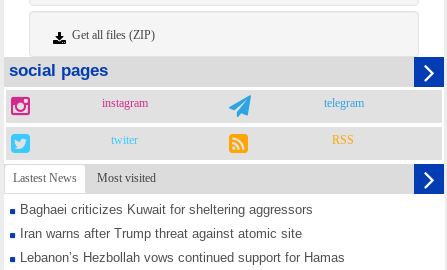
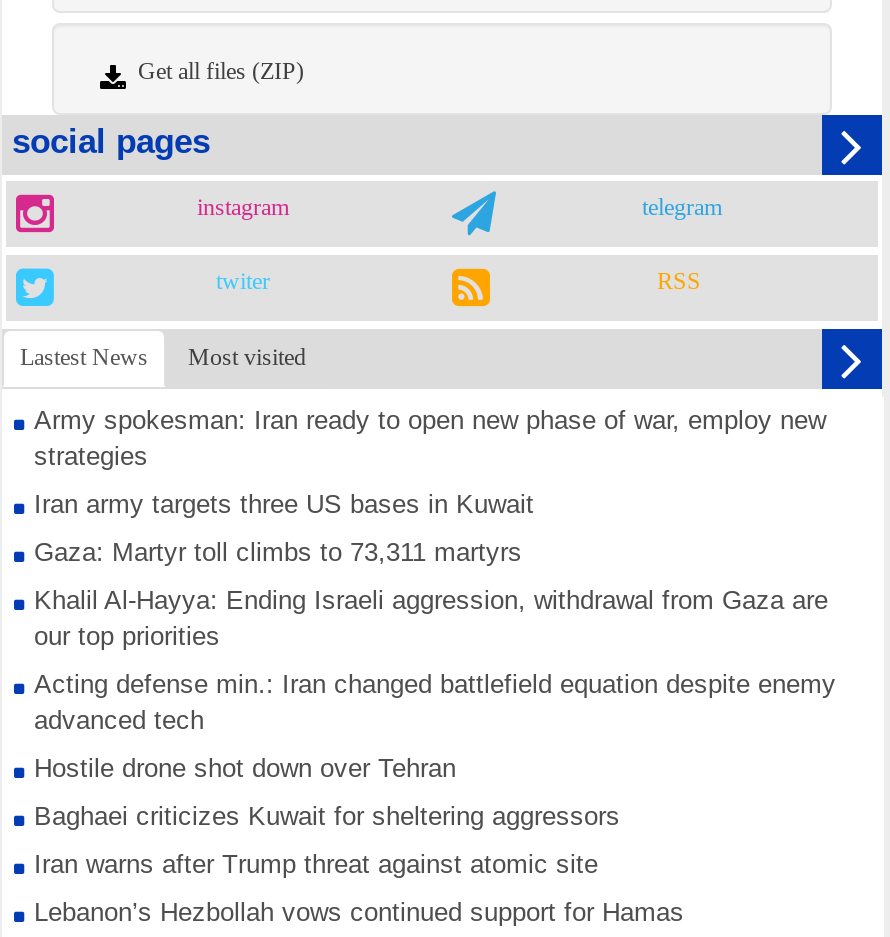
+ Army spokesman: Iran ready to open new phase of war, employ new
+ strategies
+ Iran army targets three US bases in Kuwait
+ Gaza: Martyr toll climbs to 73,311 martyrs
+ Khalil Al-Hayya: Ending Israeli aggression, withdrawal from Gaza are
+ our top priorities
+ Acting defense min.: Iran changed battlefield equation despite enemy
+ advanced tech
+ Hostile drone shot down over Tehran
